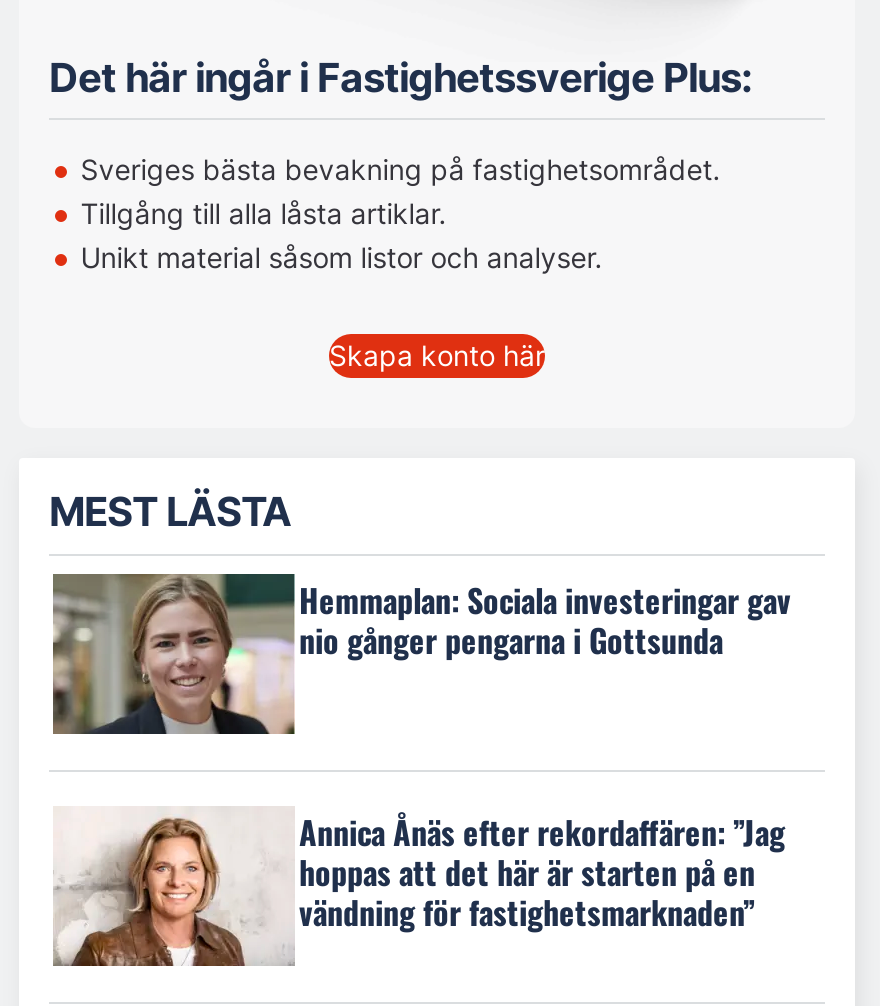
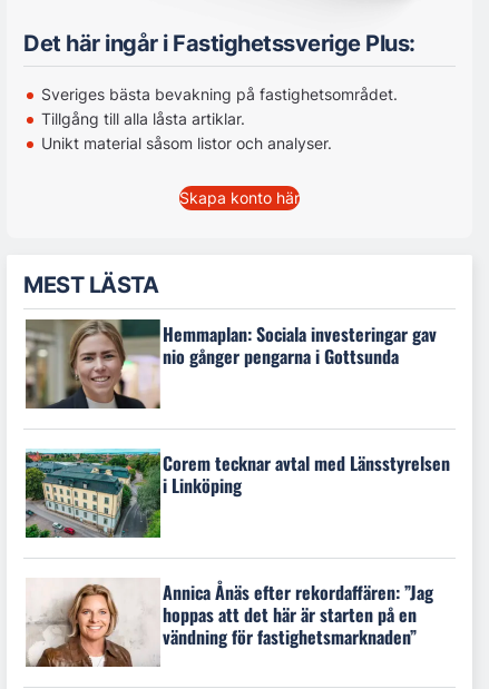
+ [image]
+ Corem tecknar avtal med Länsstyrelsen
+ i Linköping
